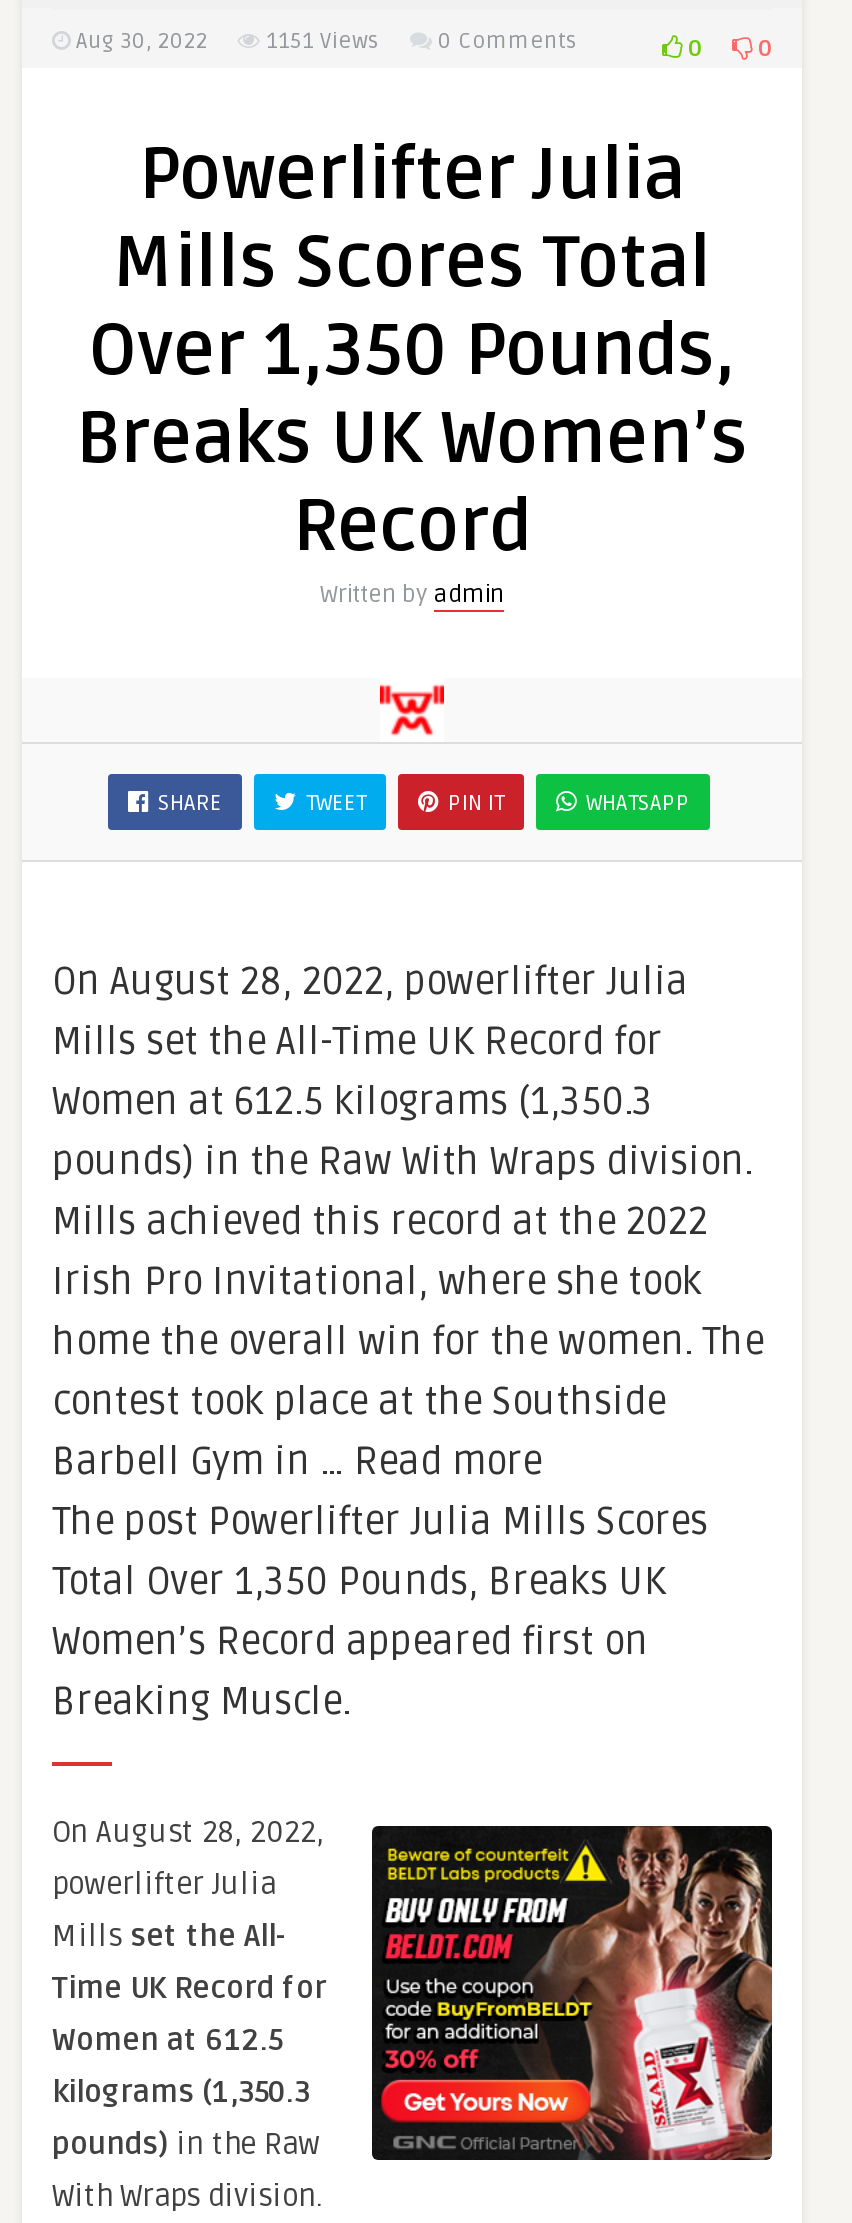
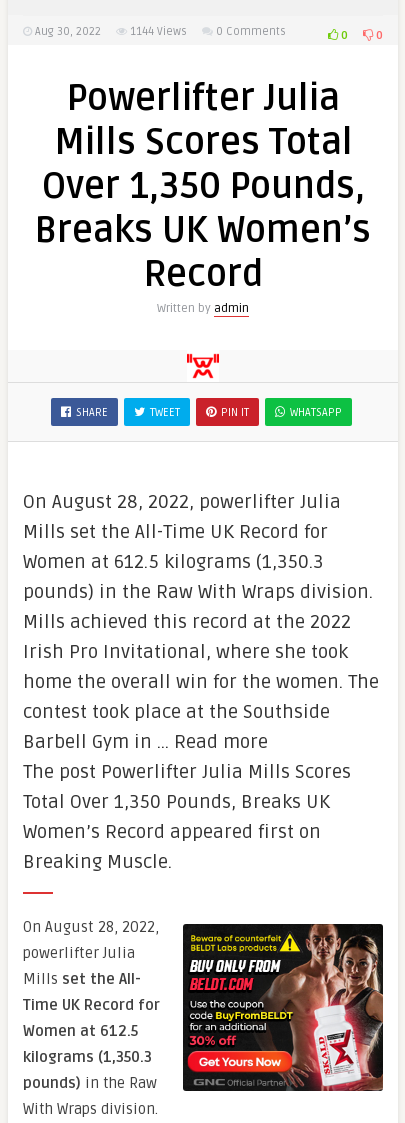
- Aug 30, 2022 1151 Views
+ Aug 30, 2022 1144 Views
